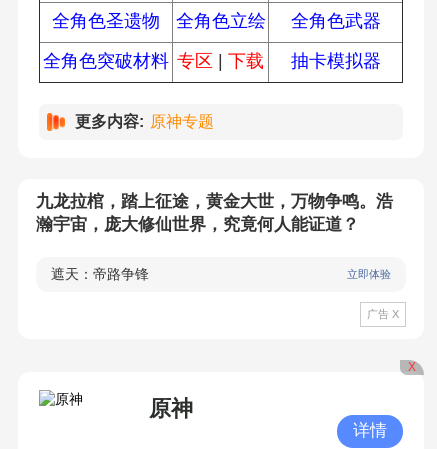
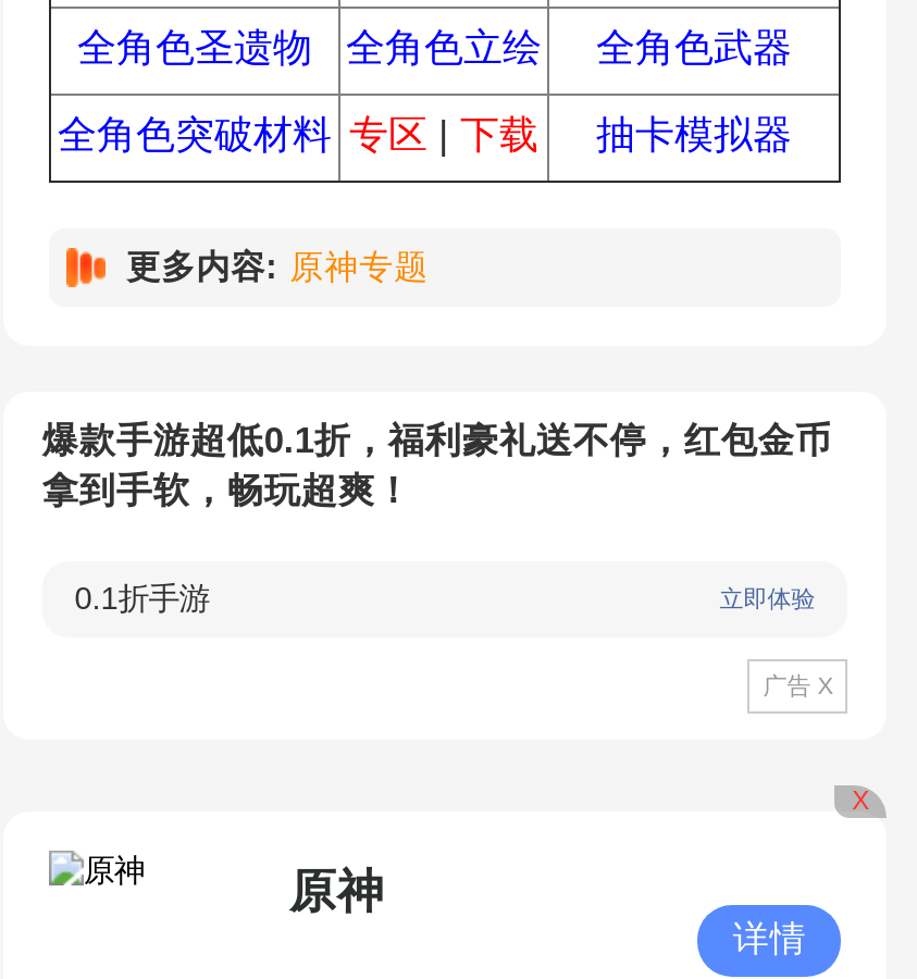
- 九龙拉棺，踏上征途，黄金大世，万物争鸣。浩
- 瀚宇宙，庞大修仙世界，究竟何人能证道？
+ 爆款手游超低0.1折，福利豪礼送不停，红包金币
+ 拿到手软，畅玩超爽！

- 遮天：帝路争锋
+ 0.1折手游
